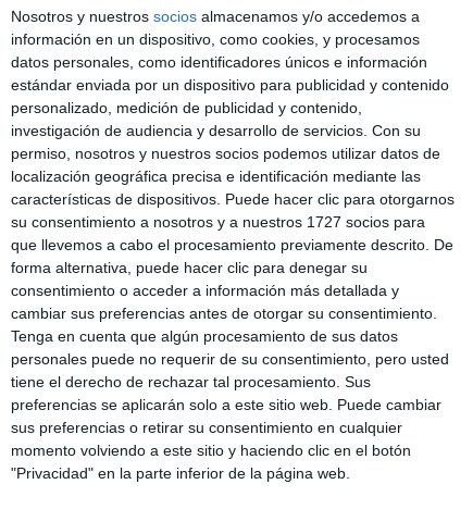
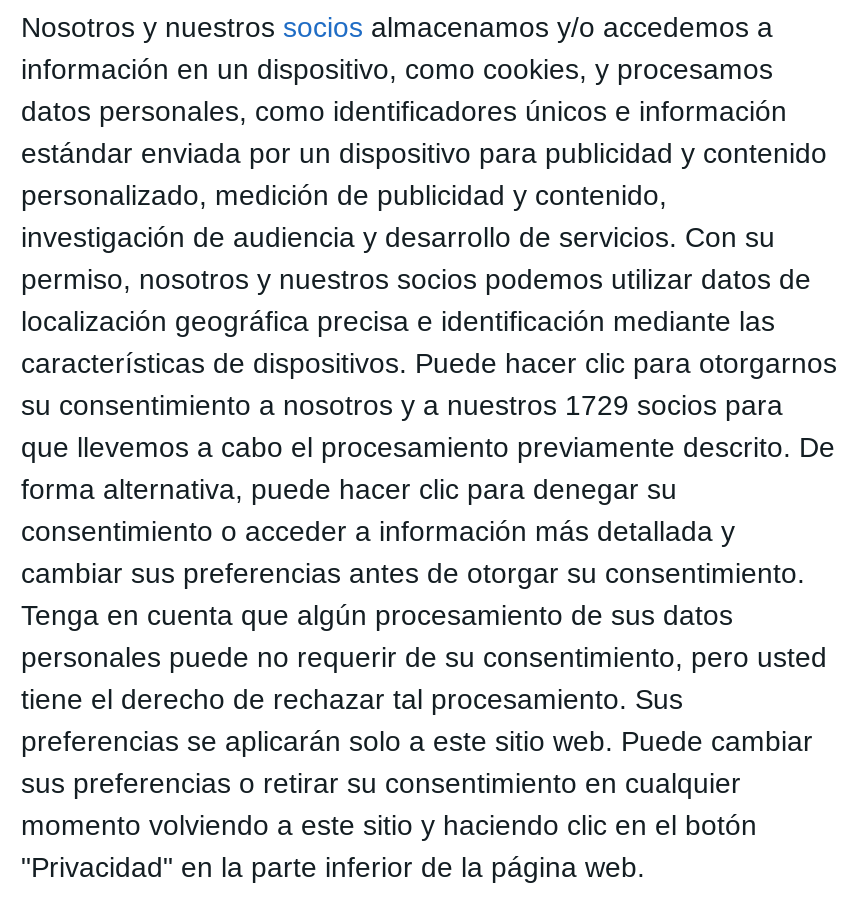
- su consentimiento a nosotros y a nuestros 1727 socios para
+ su consentimiento a nosotros y a nuestros 1729 socios para
